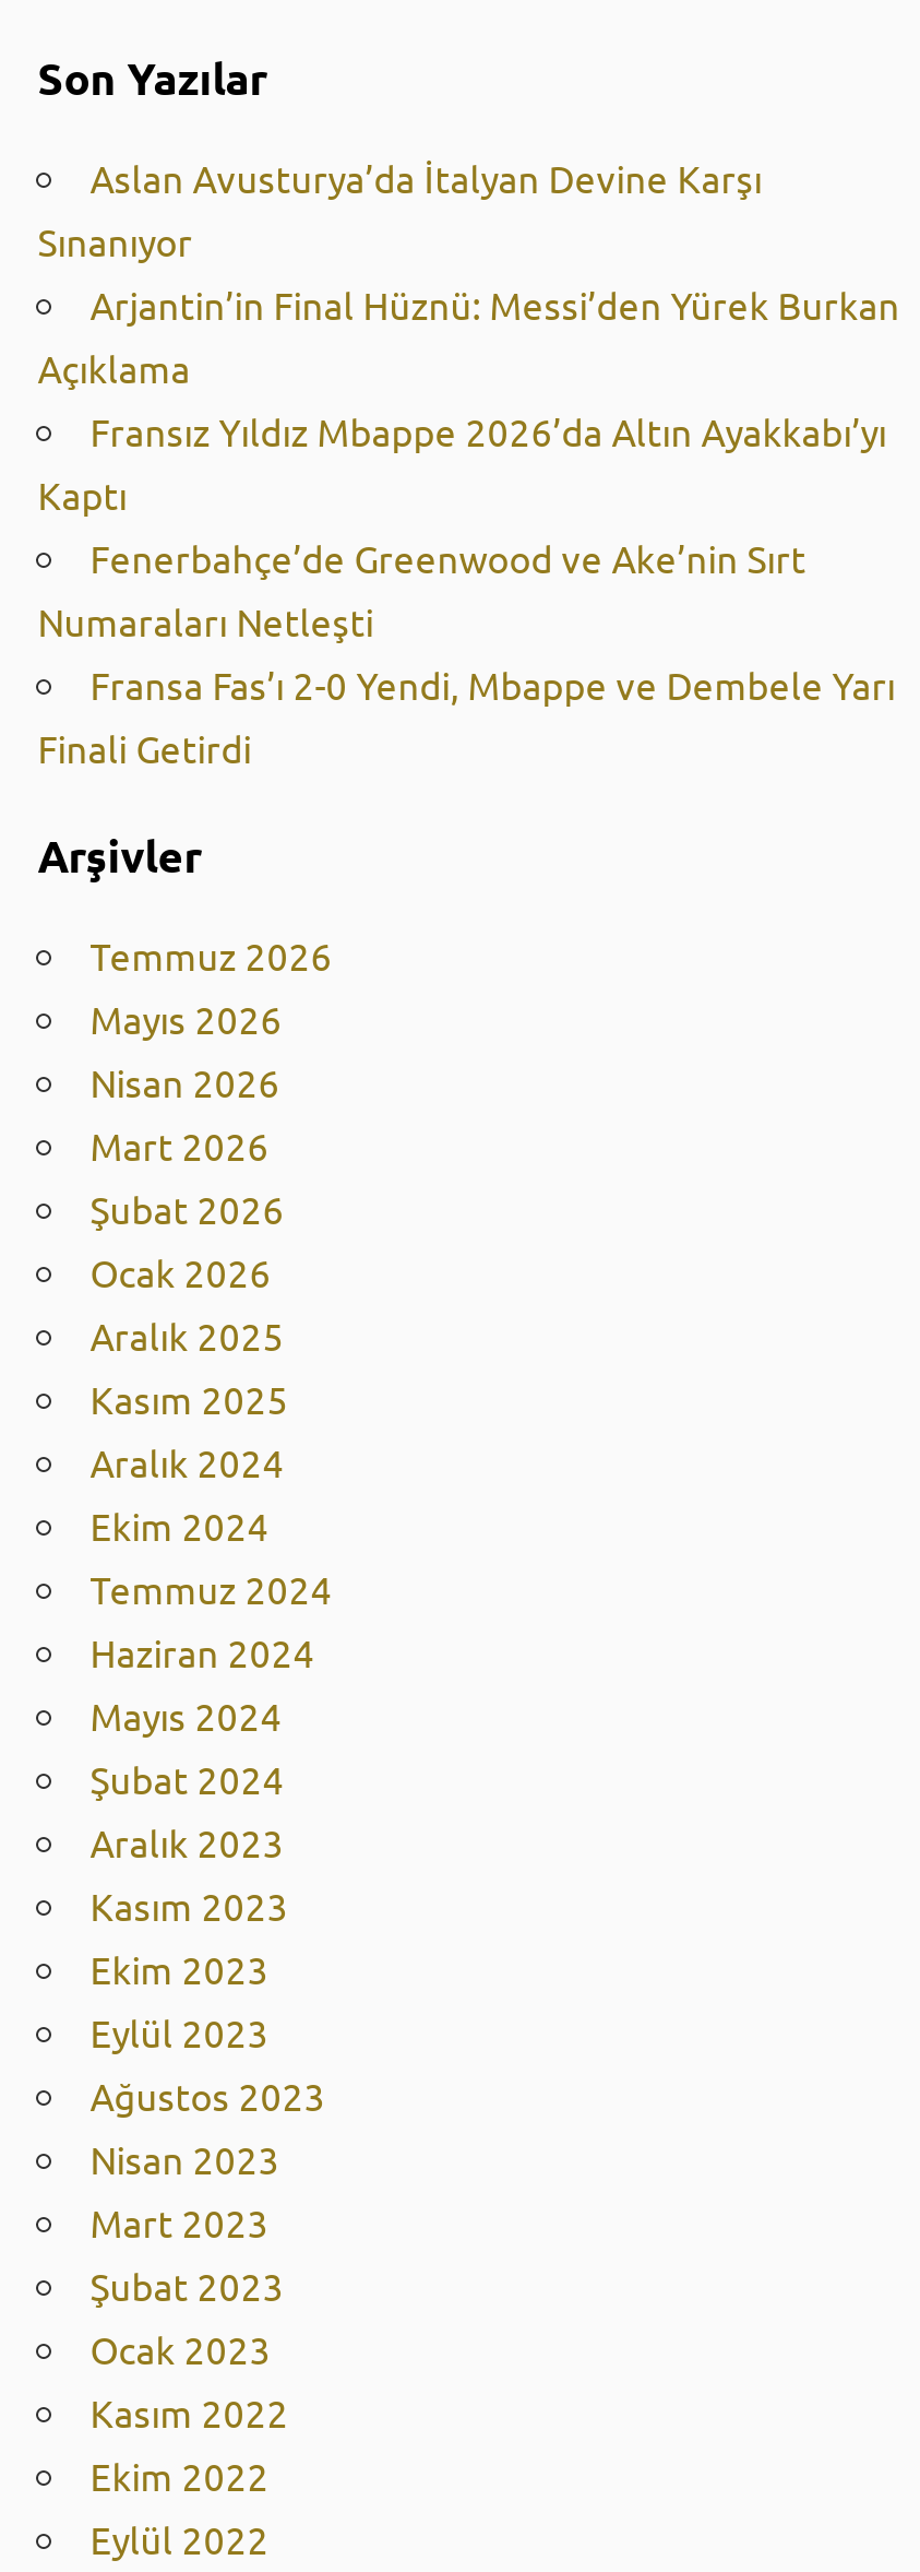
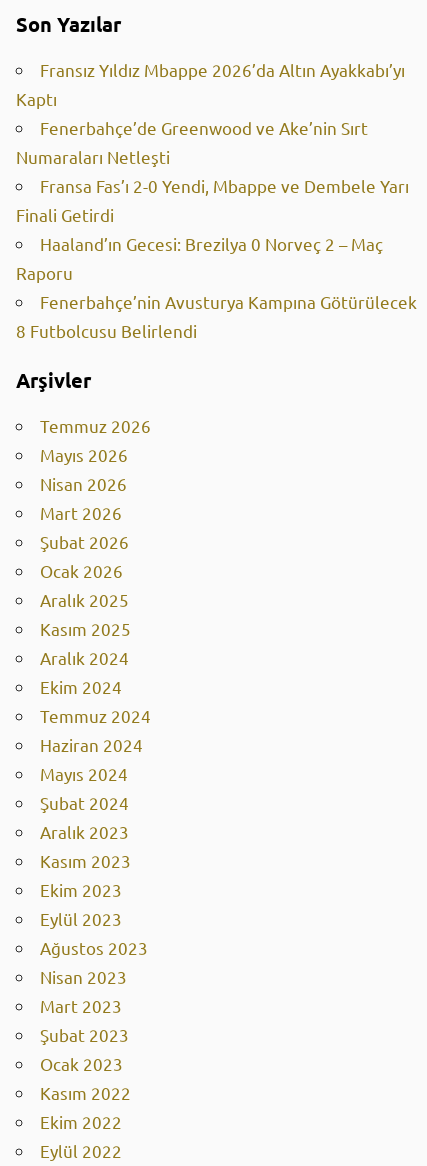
- Aslan Avusturya’da İtalyan Devine Karşı
- Sınanıyor
- Arjantin’in Final Hüznü: Messi’den Yürek Burkan
- Açıklama

moved up: Fransız Yıldız Mbappe 2026’da Altın Ayakkabı’yı | Kaptı | Fenerbahçe’de Greenwood ve Ake’nin Sırt | Numaraları Netleşti | Fransa Fas’ı 2-0 Yendi, Mbappe ve Dembele Yarı | Finali Getirdi

+ Haaland’ın Gecesi: Brezilya 0 Norveç 2 – Maç
+ Raporu
+ Fenerbahçe’nin Avusturya Kampına Götürülecek
+ 8 Futbolcusu Belirlendi
